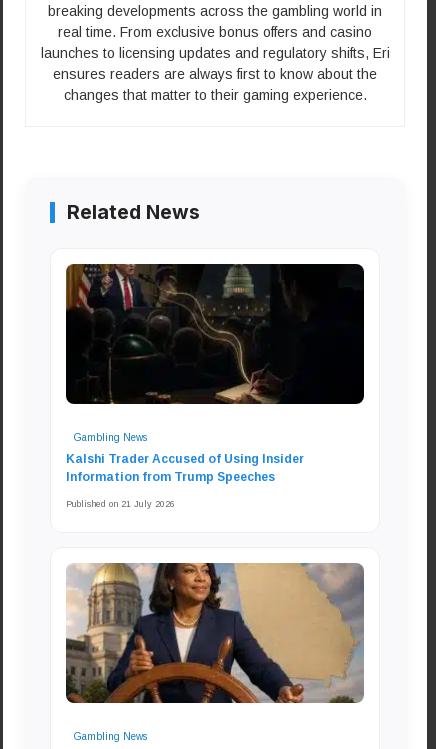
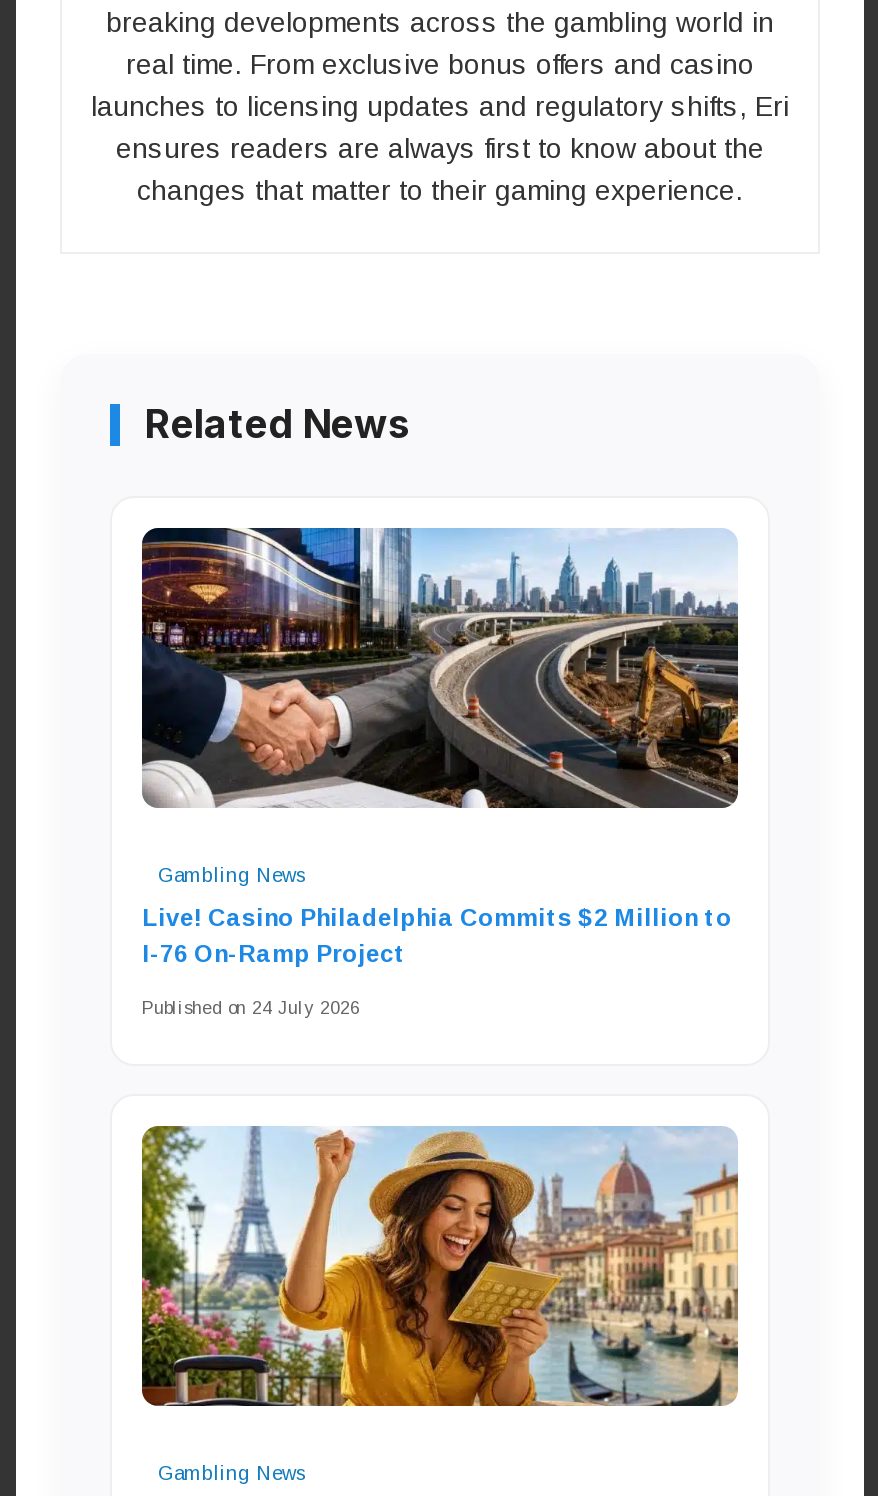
- [image]
+ [image]

- Kalshi Trader Accused of Using Insider
- Information from Trump Speeches
+ Live! Casino Philadelphia Commits $2 Million to
+ I-76 On-Ramp Project

- Published on 21 July 2026
+ Published on 24 July 2026

- [image]
+ [image]
